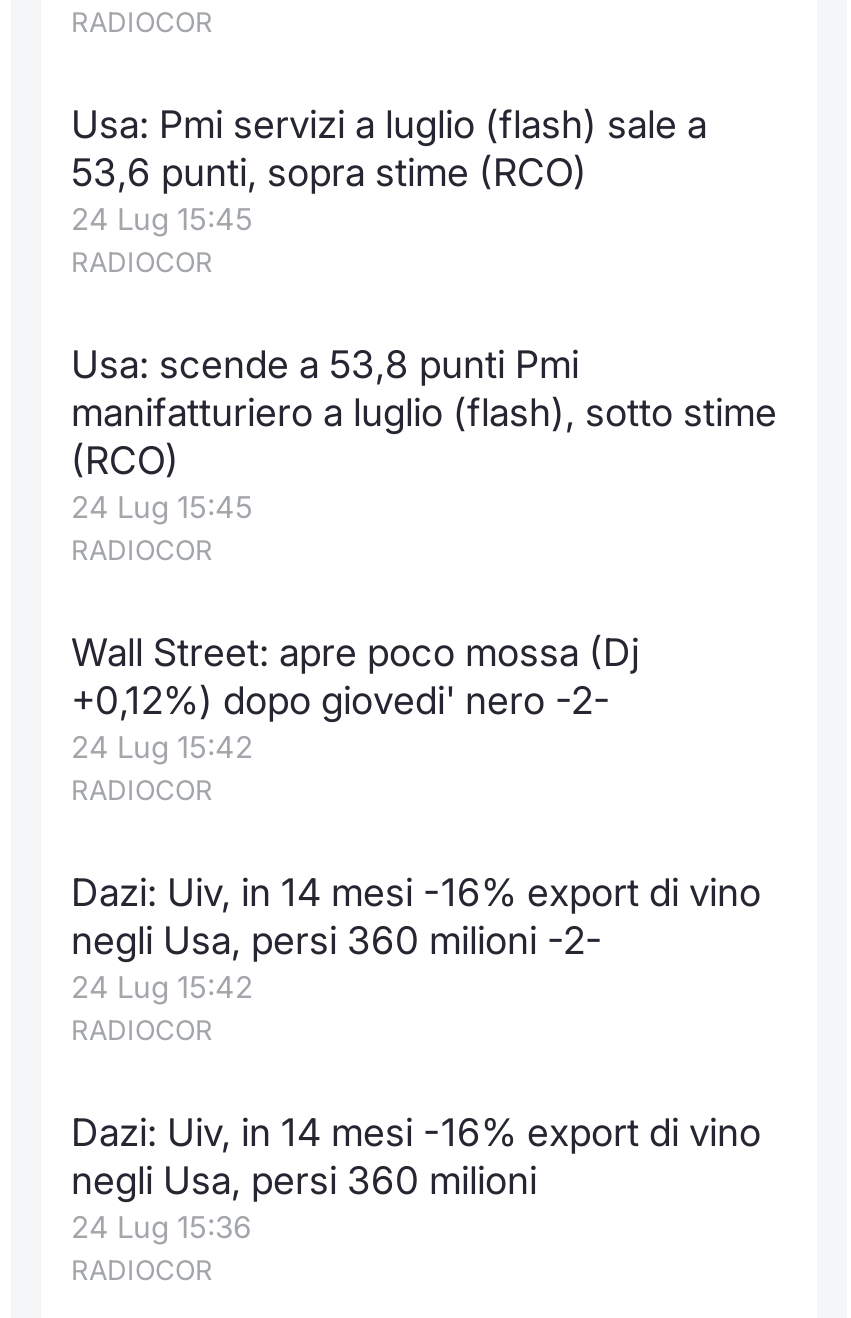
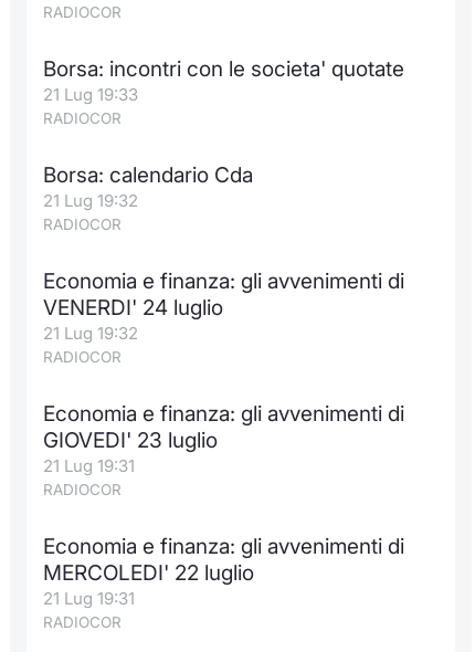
- Usa: Pmi servizi a luglio (flash) sale a
- 53,6 punti, sopra stime (RCO)
- 24 Lug 15:45
+ Borsa: incontri con le societa' quotate
+ 21 Lug 19:33

- Usa: scende a 53,8 punti Pmi
- manifatturiero a luglio (flash), sotto stime
- (RCO)
- 24 Lug 15:45
+ Borsa: calendario Cda
+ 21 Lug 19:32

- Wall Street: apre poco mossa (Dj
- +0,12%) dopo giovedi' nero -2-
- 24 Lug 15:42
+ Economia e finanza: gli avvenimenti di
+ VENERDI' 24 luglio
+ 21 Lug 19:32

- Dazi: Uiv, in 14 mesi -16% export di vino
- negli Usa, persi 360 milioni -2-
- 24 Lug 15:42
+ Economia e finanza: gli avvenimenti di
+ GIOVEDI' 23 luglio
+ 21 Lug 19:31

- Dazi: Uiv, in 14 mesi -16% export di vino
- negli Usa, persi 360 milioni
- 24 Lug 15:36
+ Economia e finanza: gli avvenimenti di
+ MERCOLEDI' 22 luglio
+ 21 Lug 19:31
